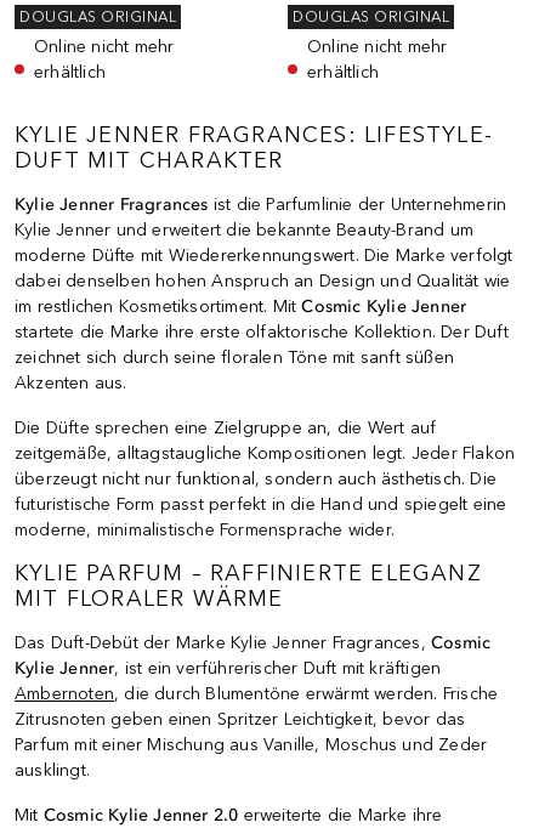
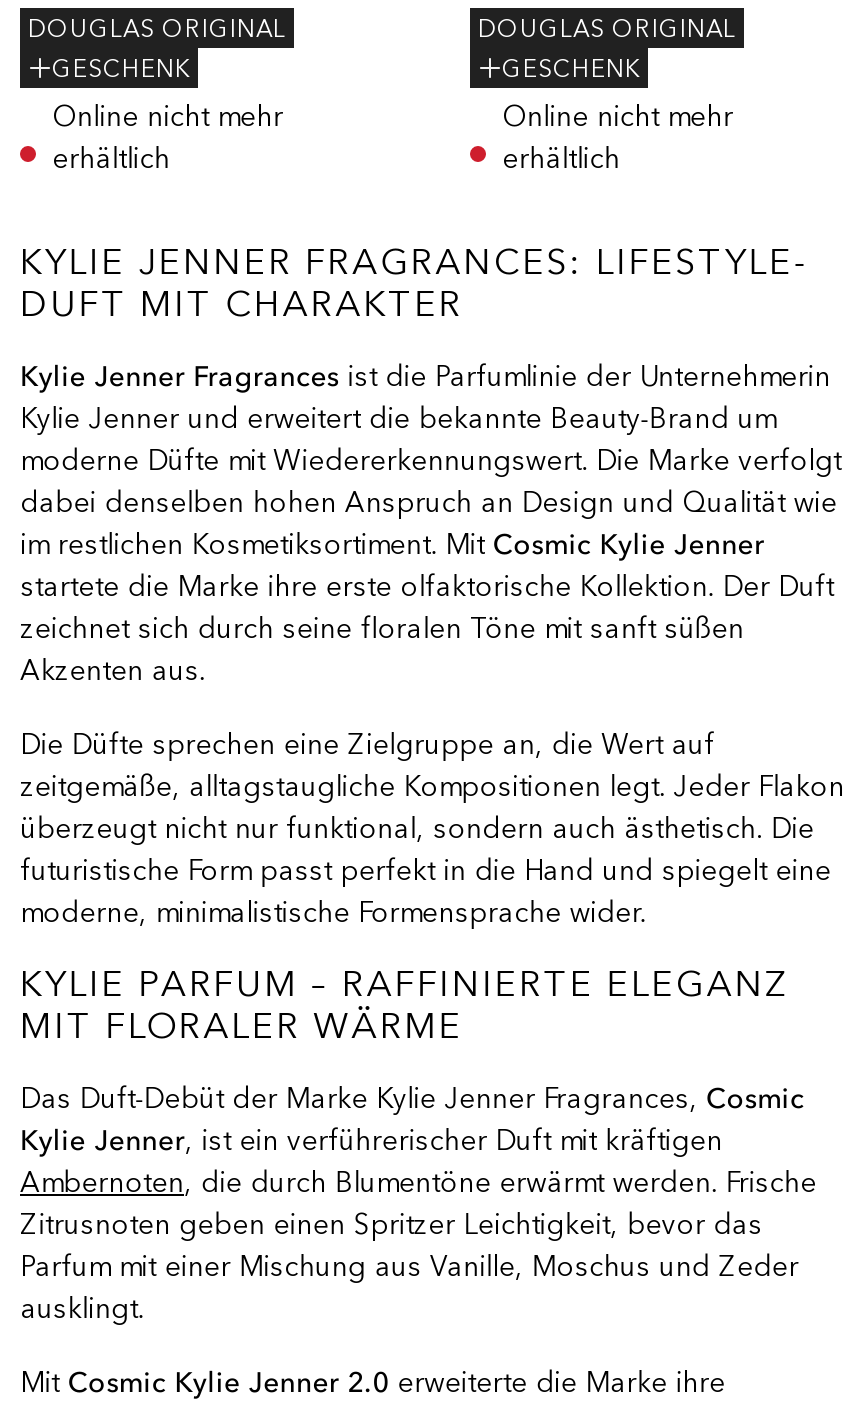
+ GESCHENK

+ GESCHENK
